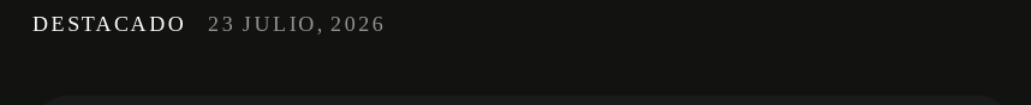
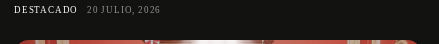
- DESTACADO 23 JULIO, 2026
+ DESTACADO 20 JULIO, 2026
